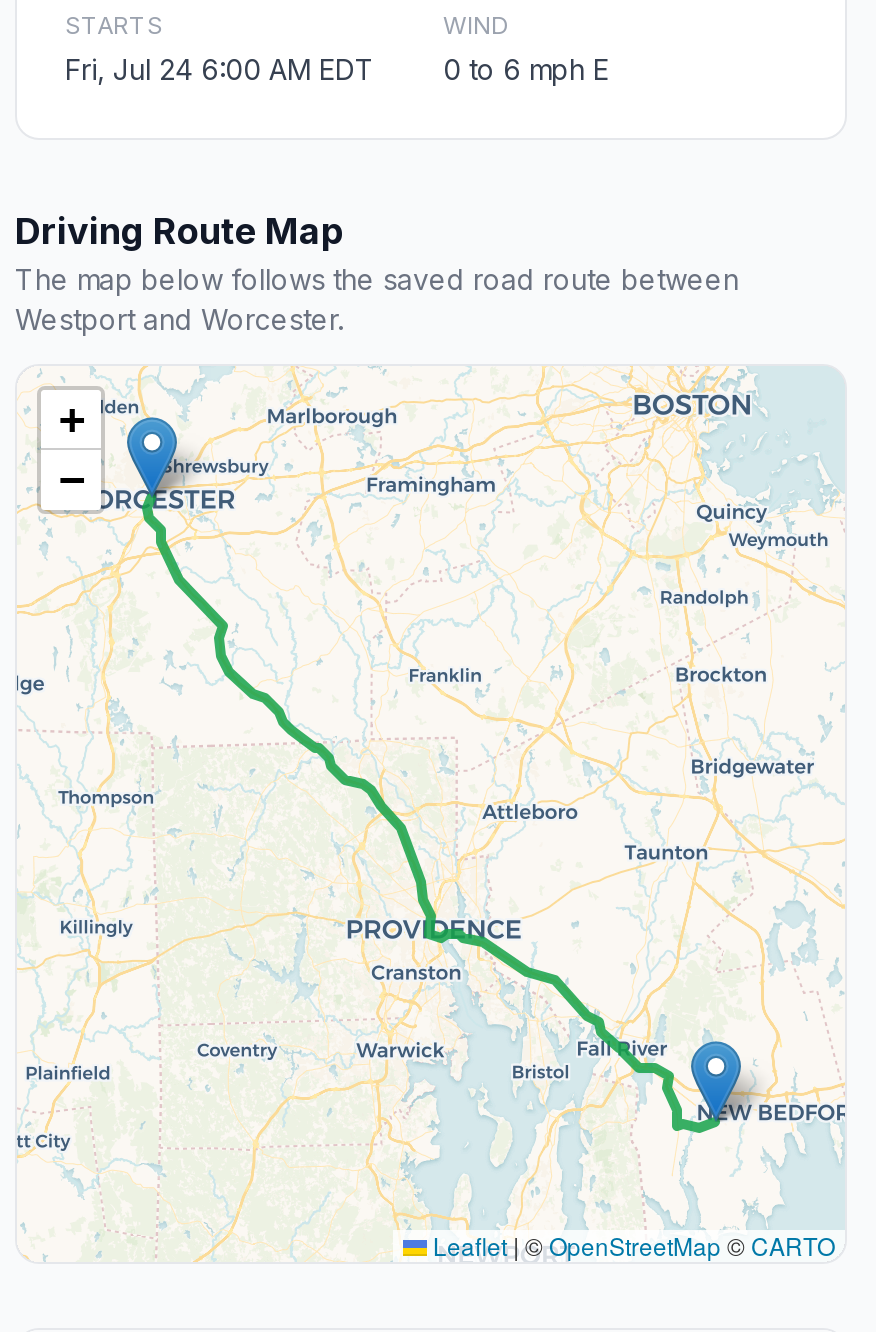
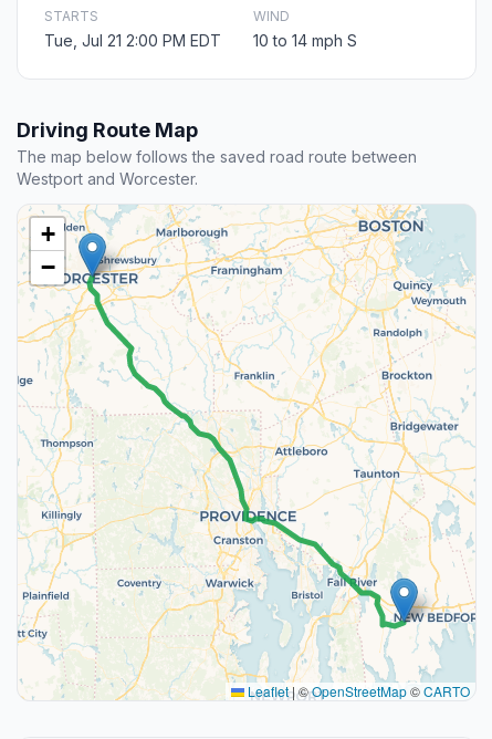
- Fri, Jul 24 6:00 AM EDT
+ Tue, Jul 21 2:00 PM EDT

- 0 to 6 mph E
+ 10 to 14 mph S
